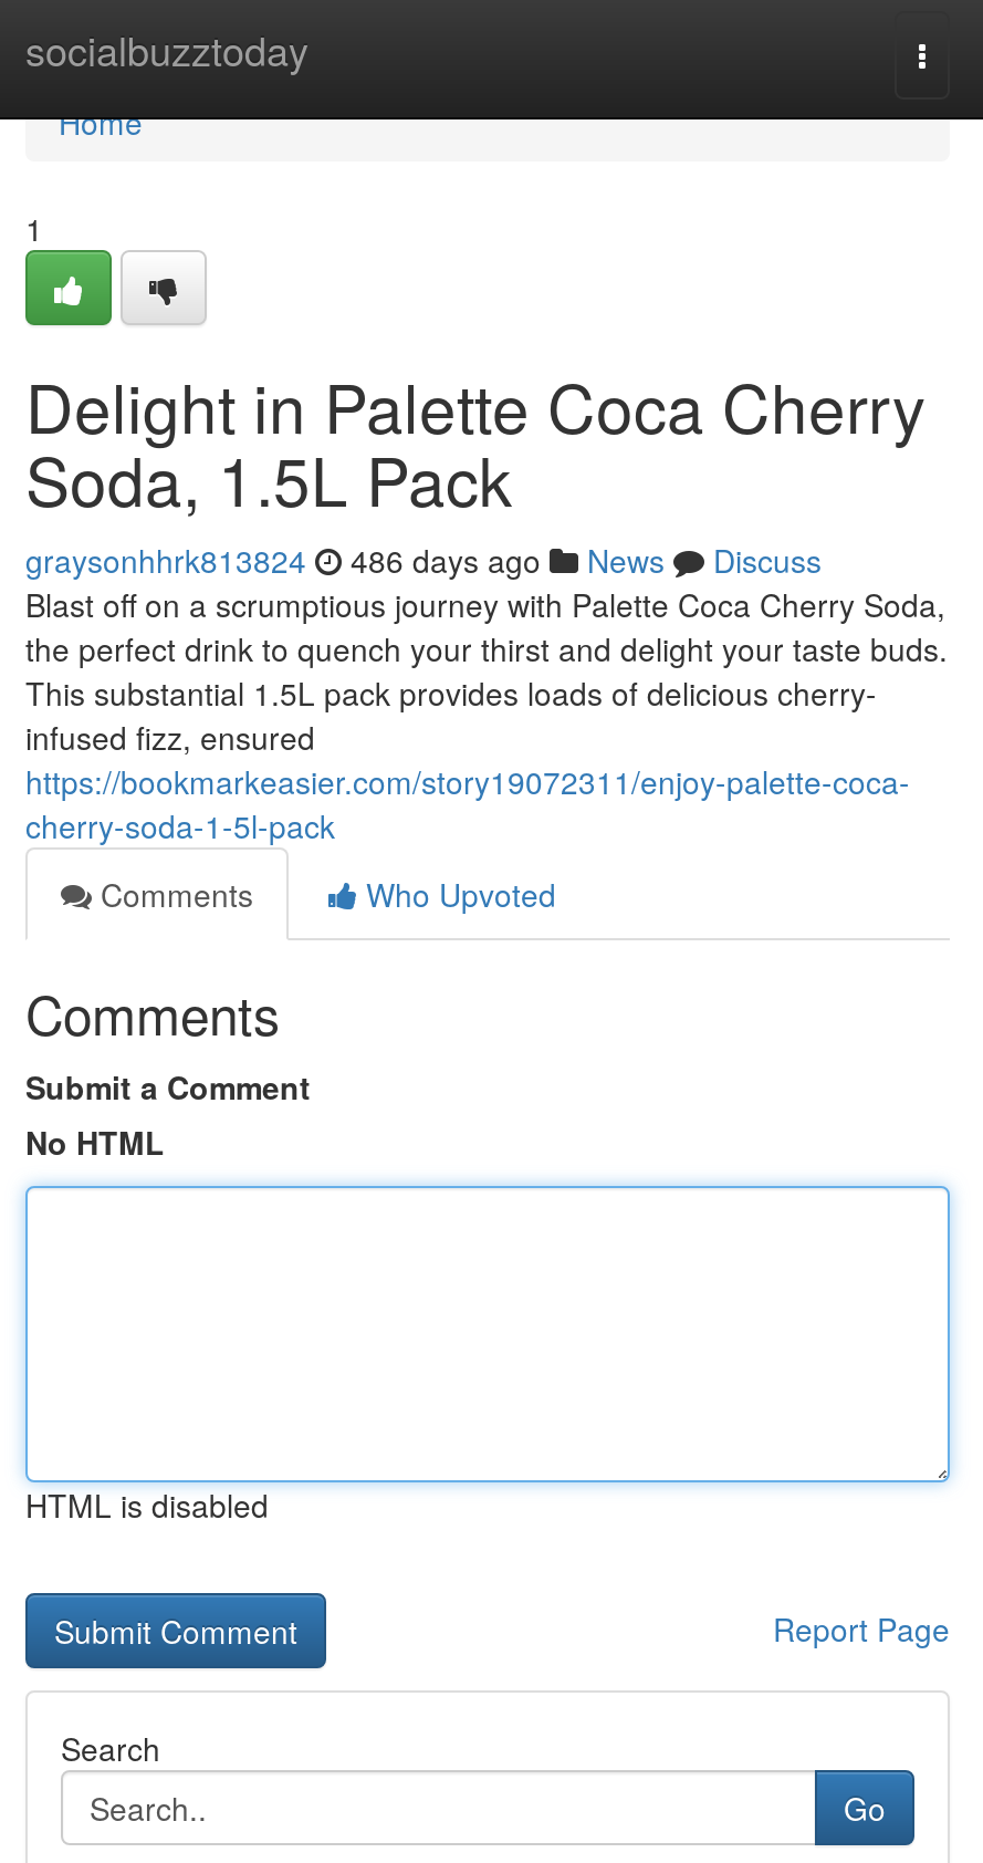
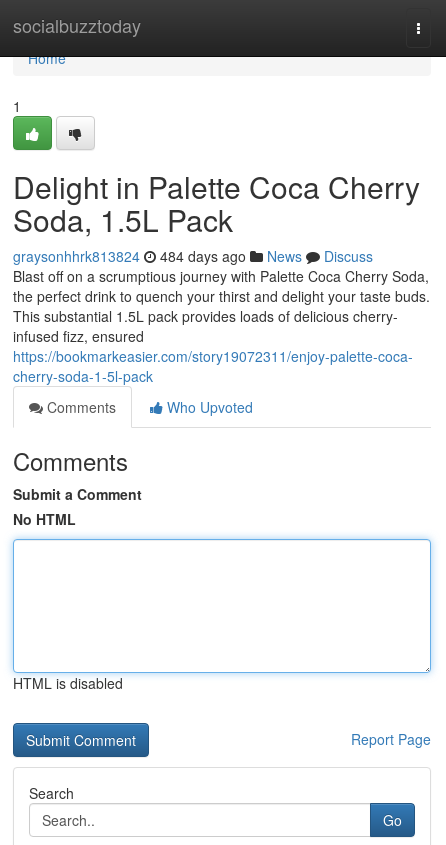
- graysonhhrk813824 486 days ago News Discuss
+ graysonhhrk813824 484 days ago News Discuss
